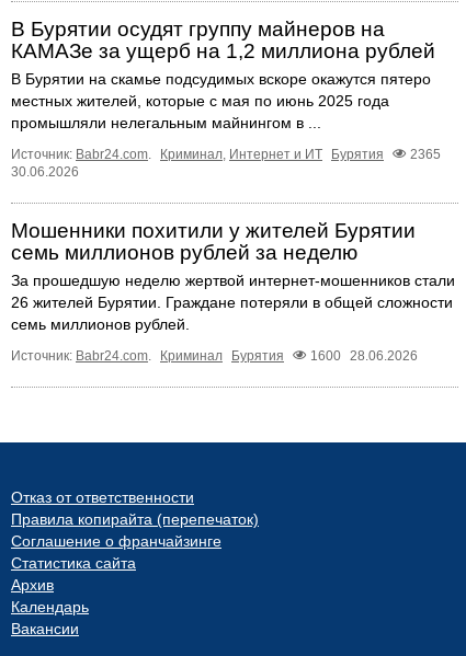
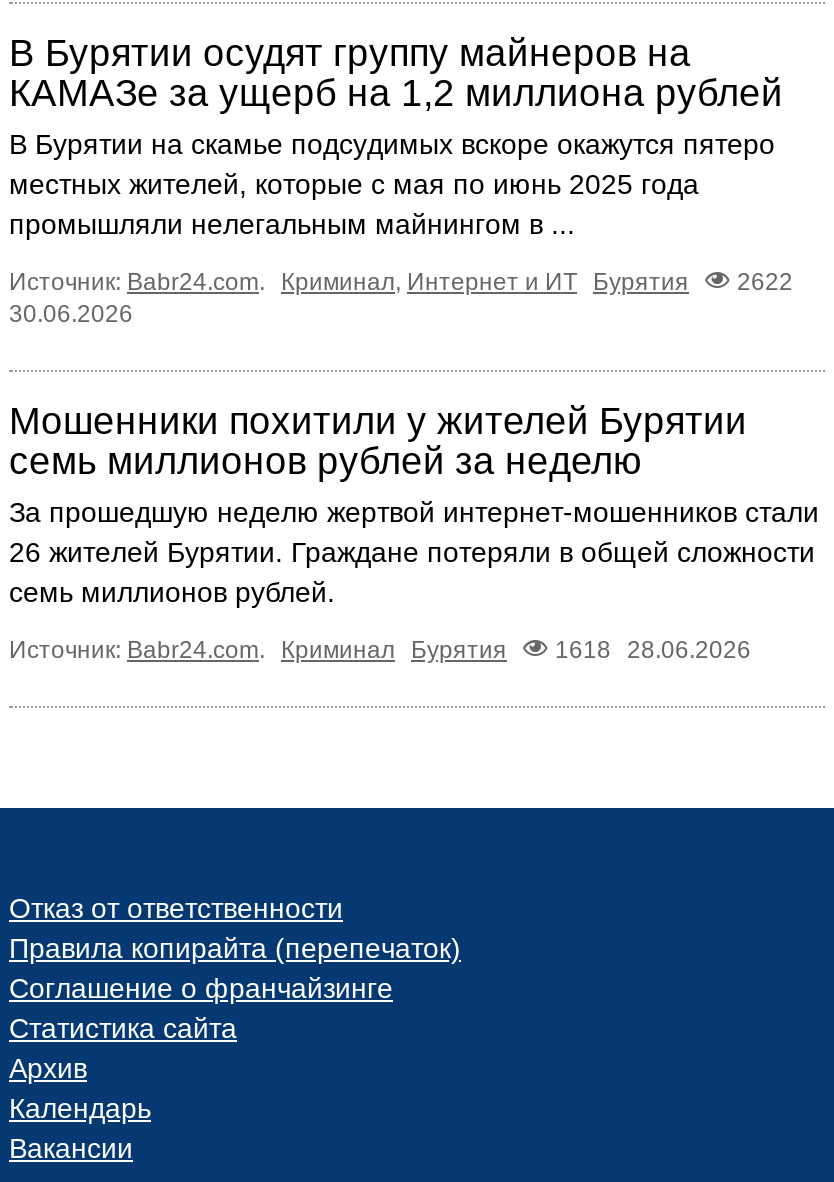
- Источник: Babr24.com. Криминал, Интернет и ИТ Бурятия 2365
+ Источник: Babr24.com. Криминал, Интернет и ИТ Бурятия 2622

- Источник: Babr24.com. Криминал Бурятия 1600 28.06.2026
+ Источник: Babr24.com. Криминал Бурятия 1618 28.06.2026
